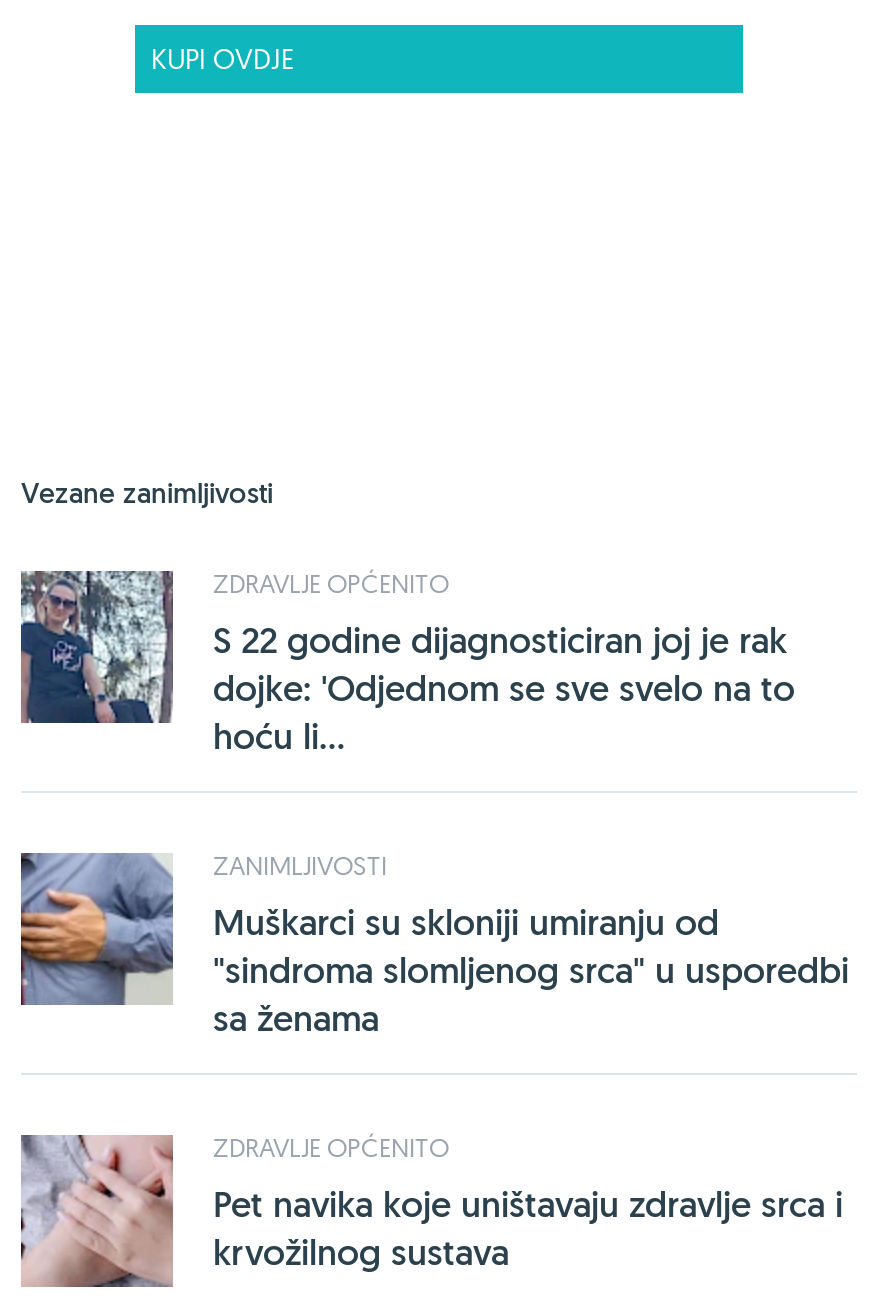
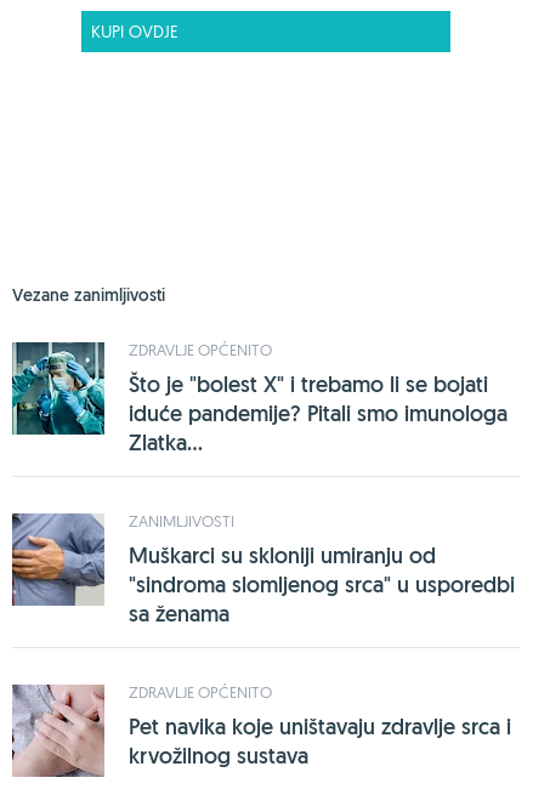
- [image]
- S 22 godine dijagnosticiran joj je rak
- dojke: 'Odjednom se sve svelo na to
- hoću li...
+ [image]
+ Što je "bolest X" i trebamo li se bojati
+ iduće pandemije? Pitali smo imunologa
+ Zlatka...
